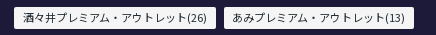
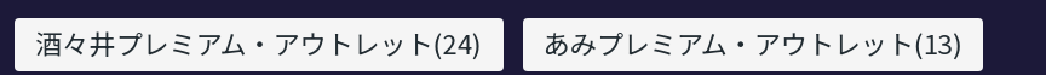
- 酒々井プレミアム・アウトレット(26)
+ 酒々井プレミアム・アウトレット(24)
